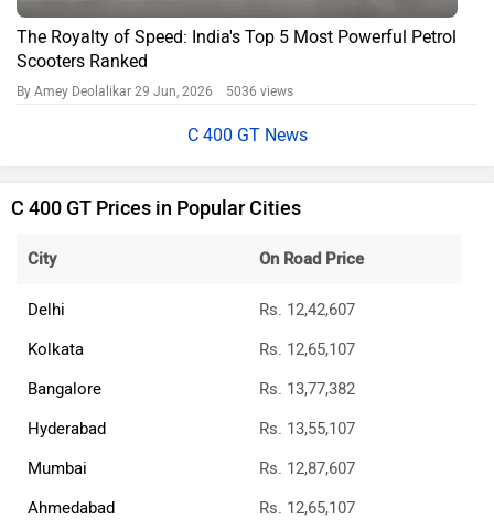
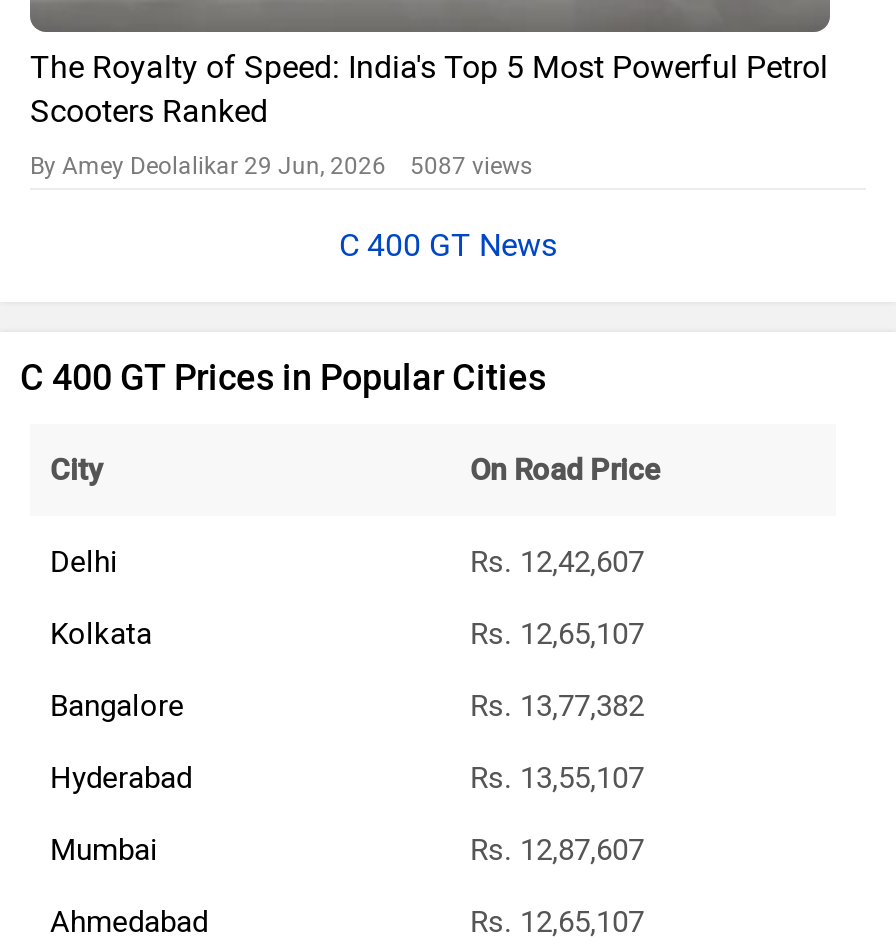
- By Amey Deolalikar 29 Jun, 2026 5036 views
+ By Amey Deolalikar 29 Jun, 2026 5087 views
